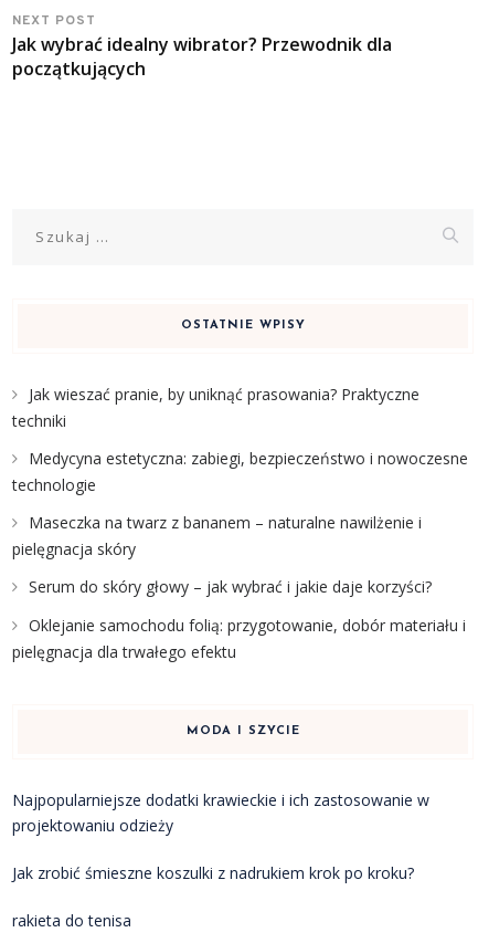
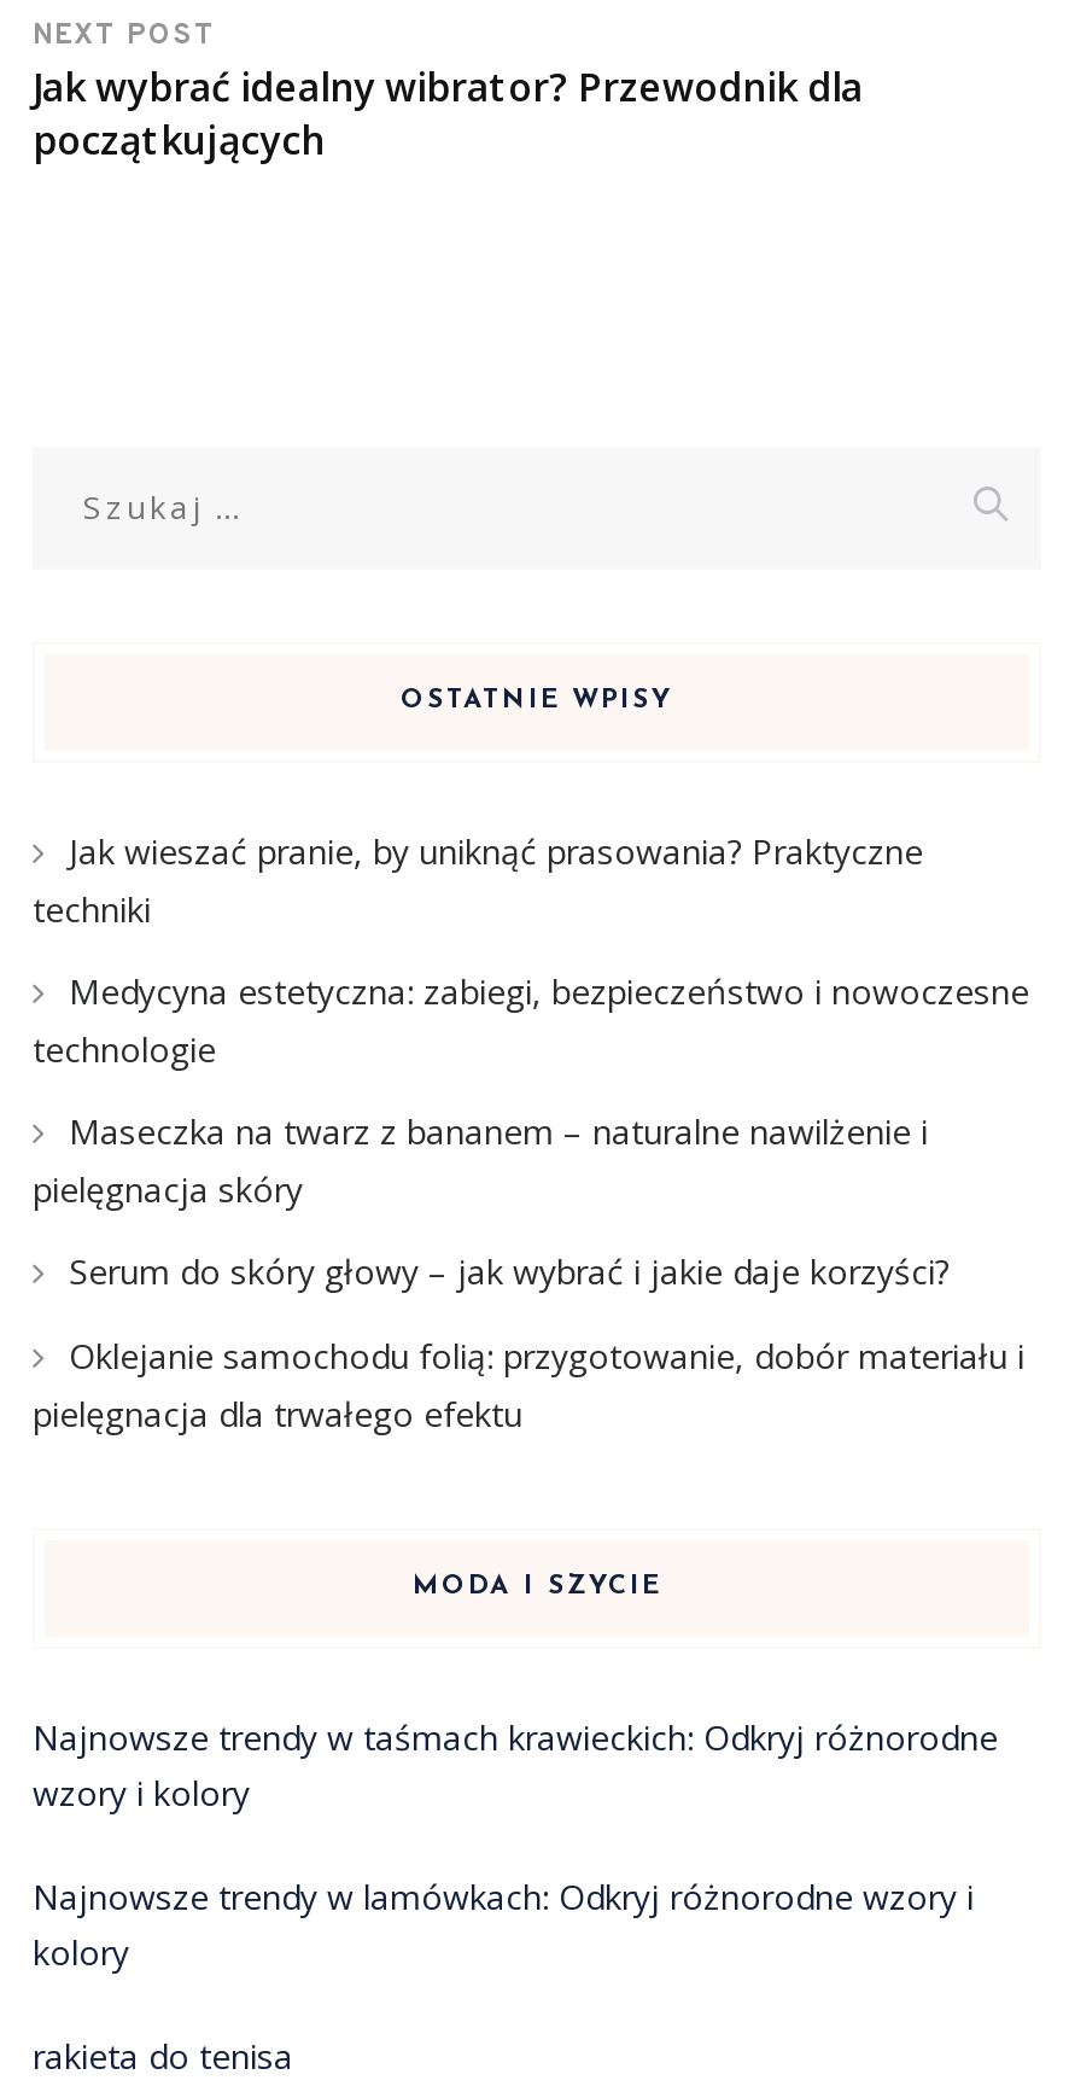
- Najpopularniejsze dodatki krawieckie i ich zastosowanie w
- projektowaniu odzieży
+ Najnowsze trendy w taśmach krawieckich: Odkryj różnorodne
+ wzory i kolory

- Jak zrobić śmieszne koszulki z nadrukiem krok po kroku?
+ Najnowsze trendy w lamówkach: Odkryj różnorodne wzory i
+ kolory
